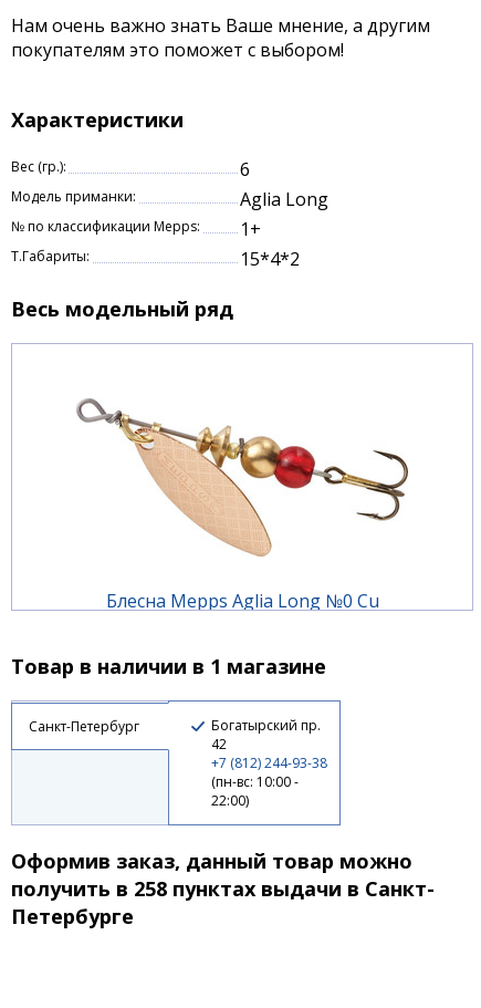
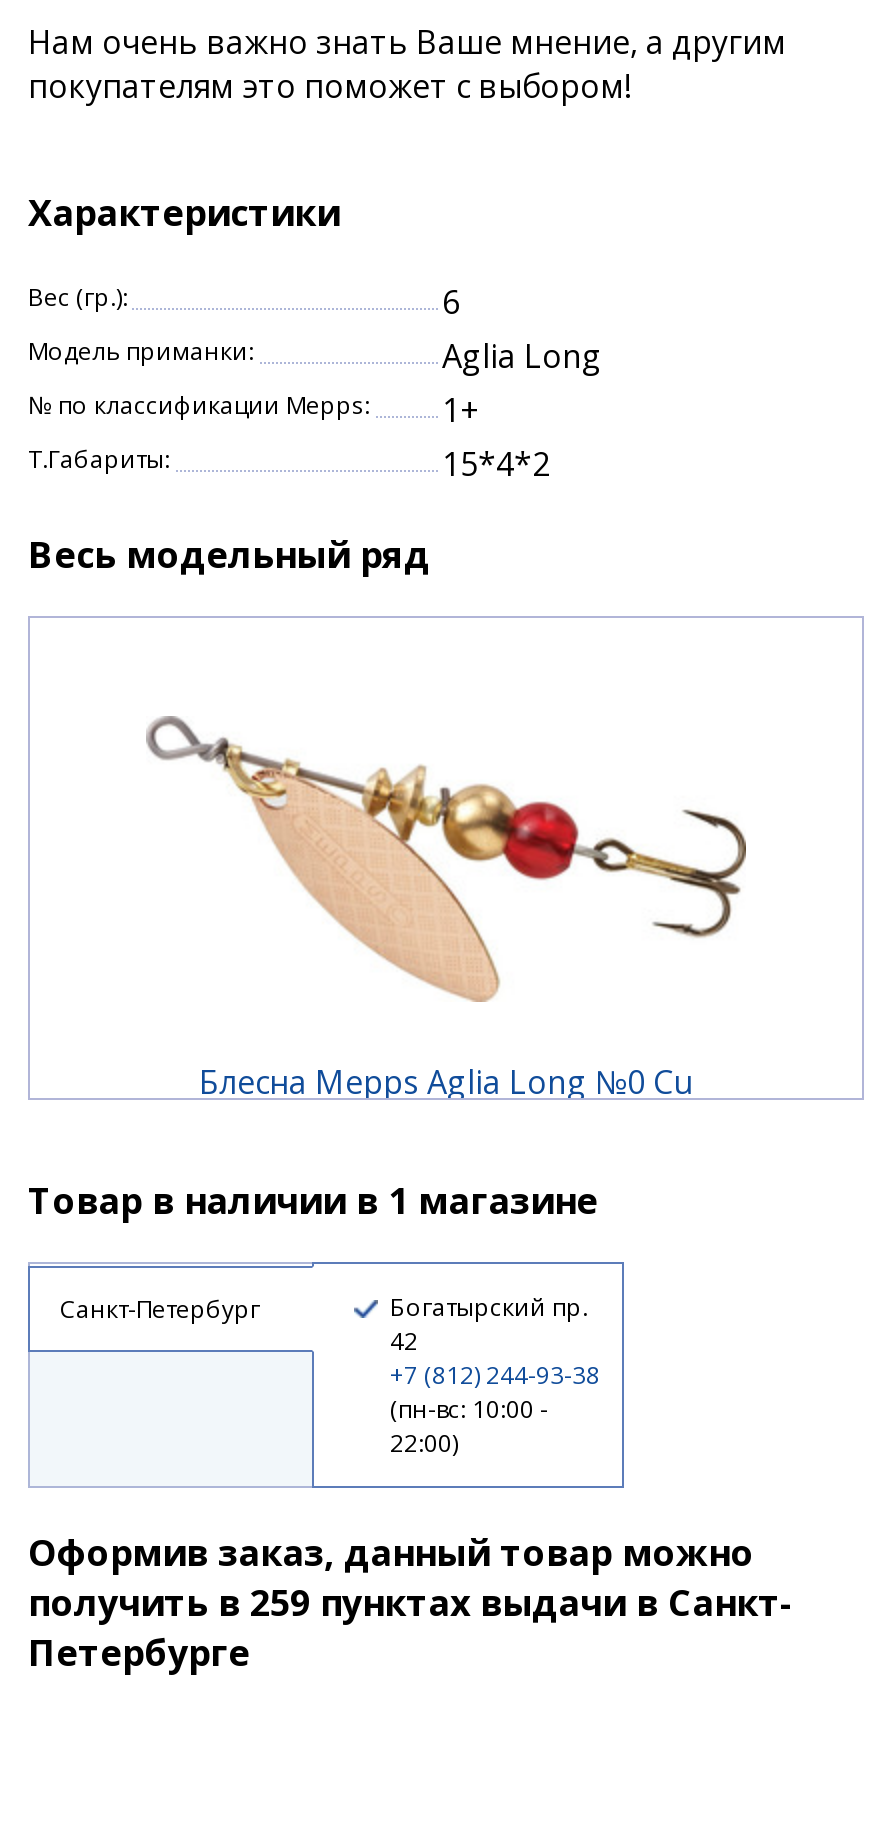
- получить в 258 пунктах выдачи в Санкт-
+ получить в 259 пунктах выдачи в Санкт-
